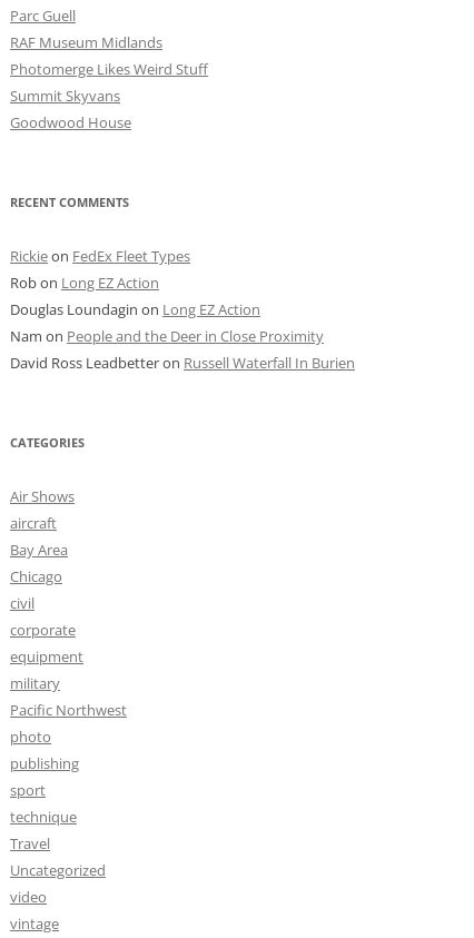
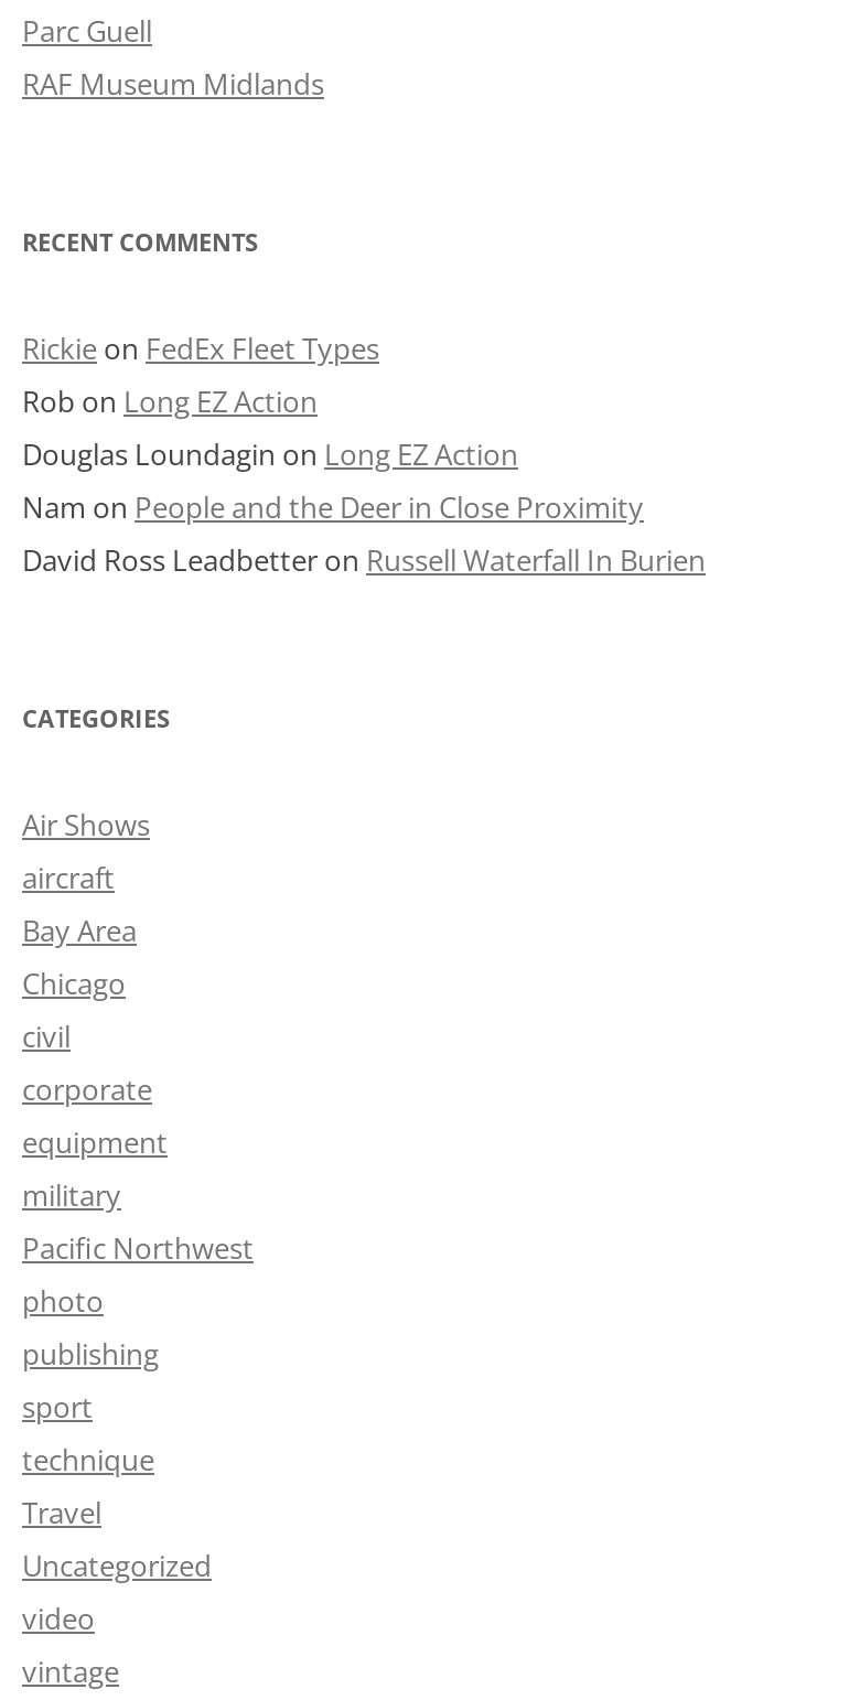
- Photomerge Likes Weird Stuff
- Summit Skyvans
- Goodwood House
